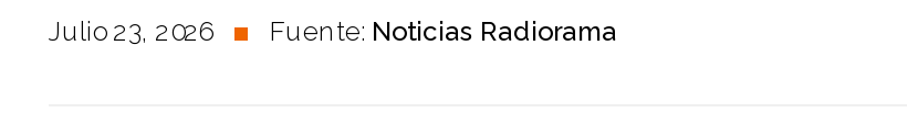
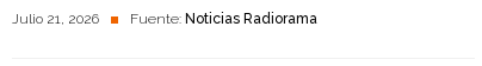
- Julio 23, 2026 Fuente: Noticias Radiorama
+ Julio 21, 2026 Fuente: Noticias Radiorama
